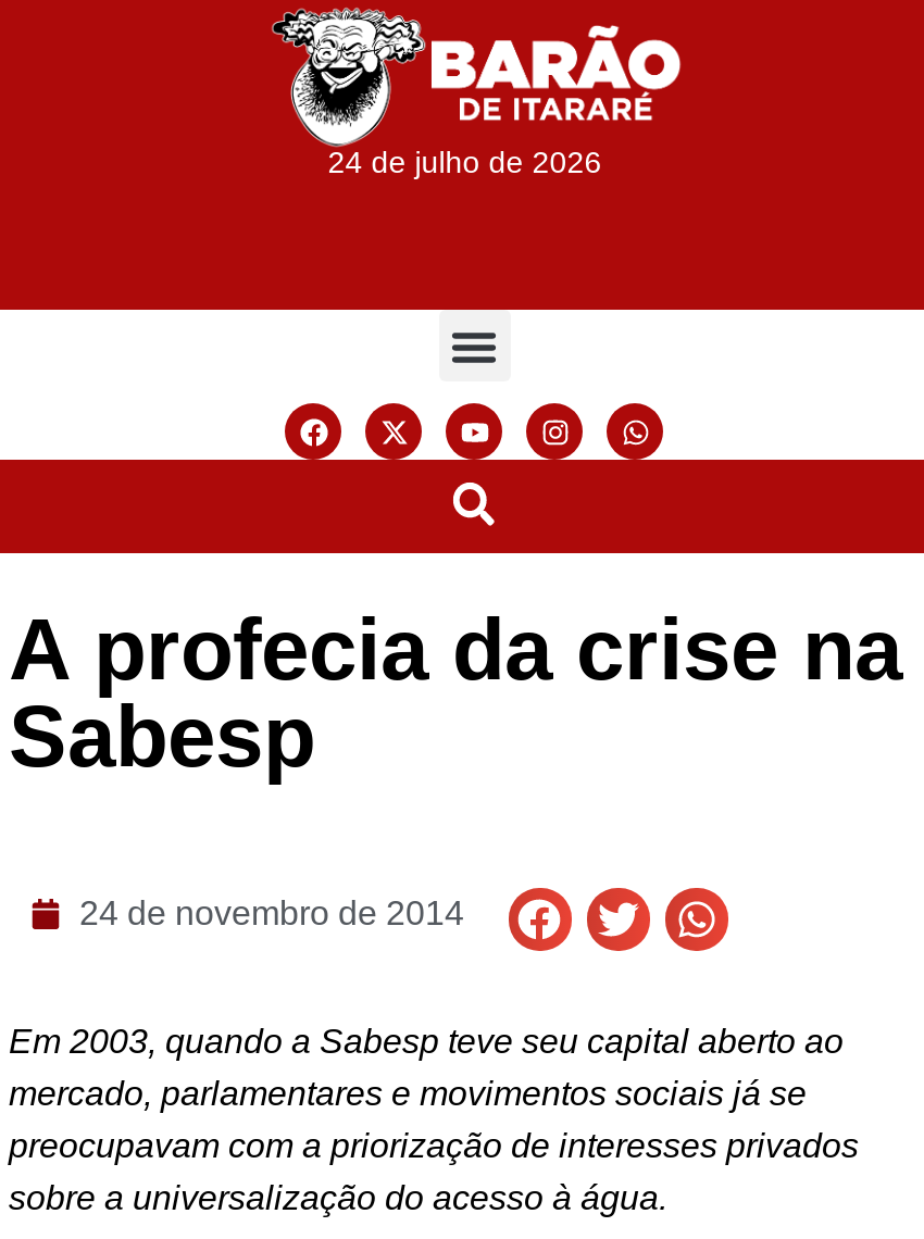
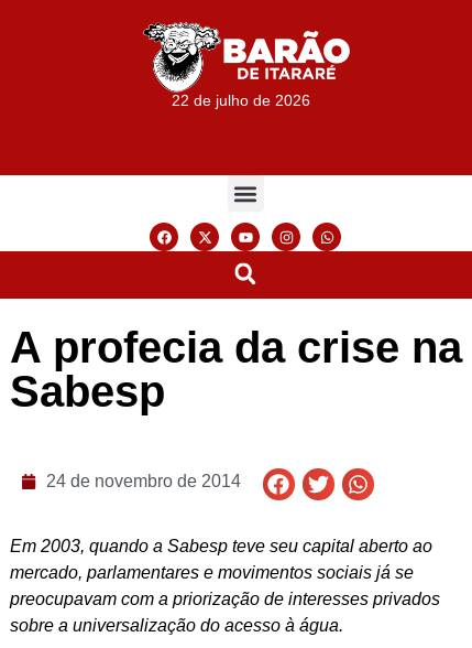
- 24 de julho de 2026
+ 22 de julho de 2026
